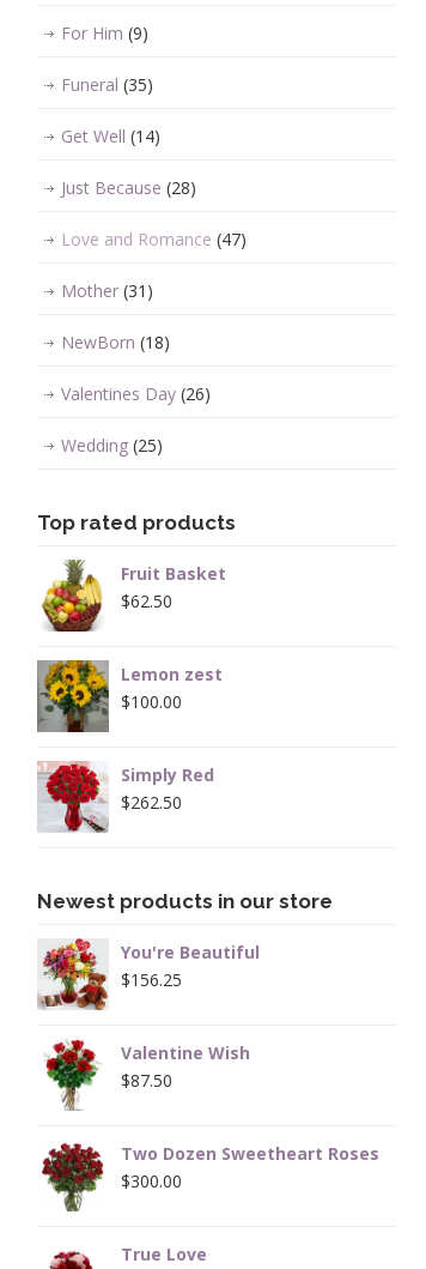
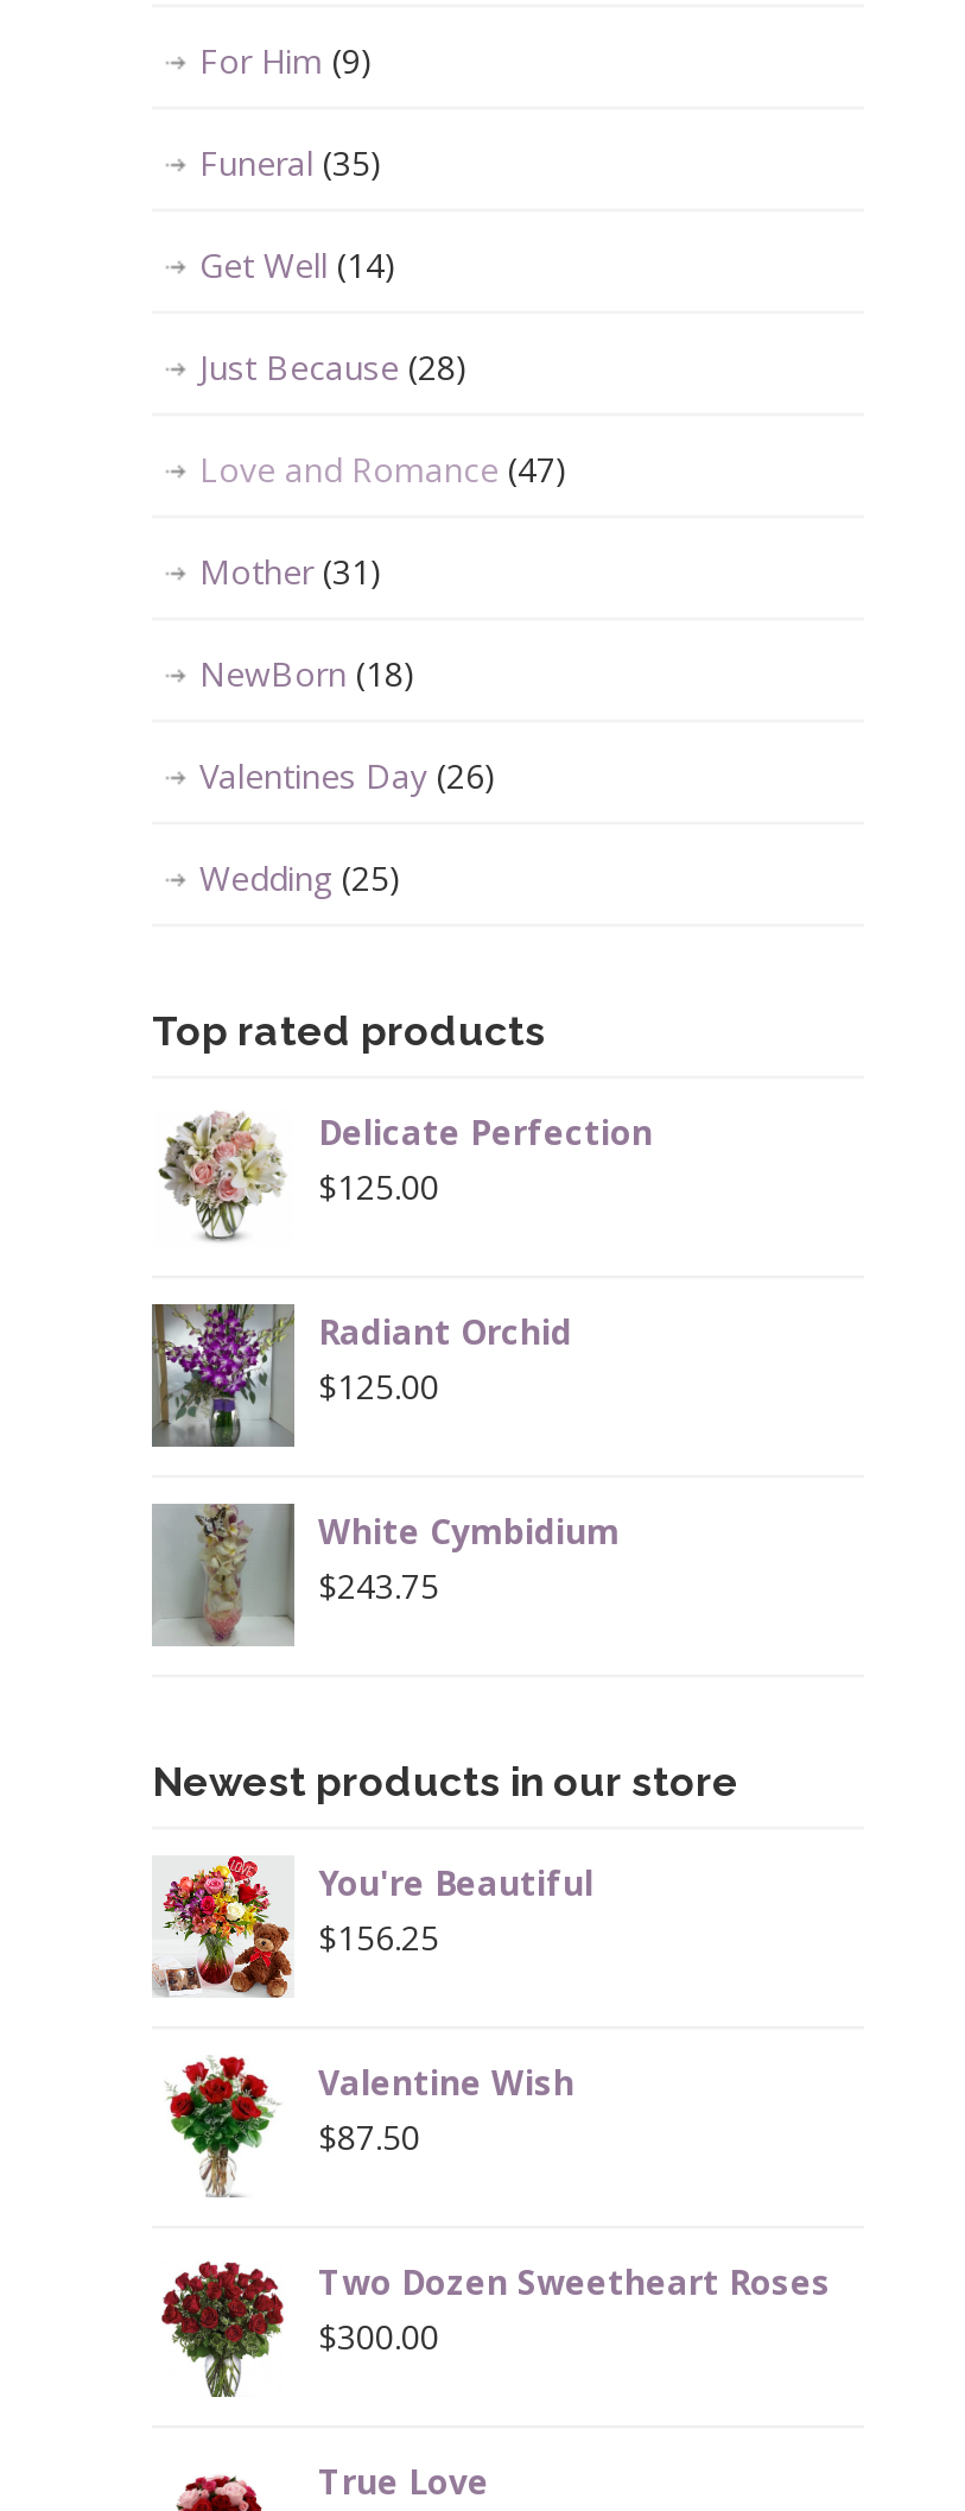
- [image]
- Fruit Basket
- $62.50
+ [image]
+ Delicate Perfection
+ $125.00

- [image]
- Lemon zest
- $100.00
+ [image]
+ Radiant Orchid
+ $125.00

- [image]
- Simply Red
- $262.50
+ [image]
+ White Cymbidium
+ $243.75
